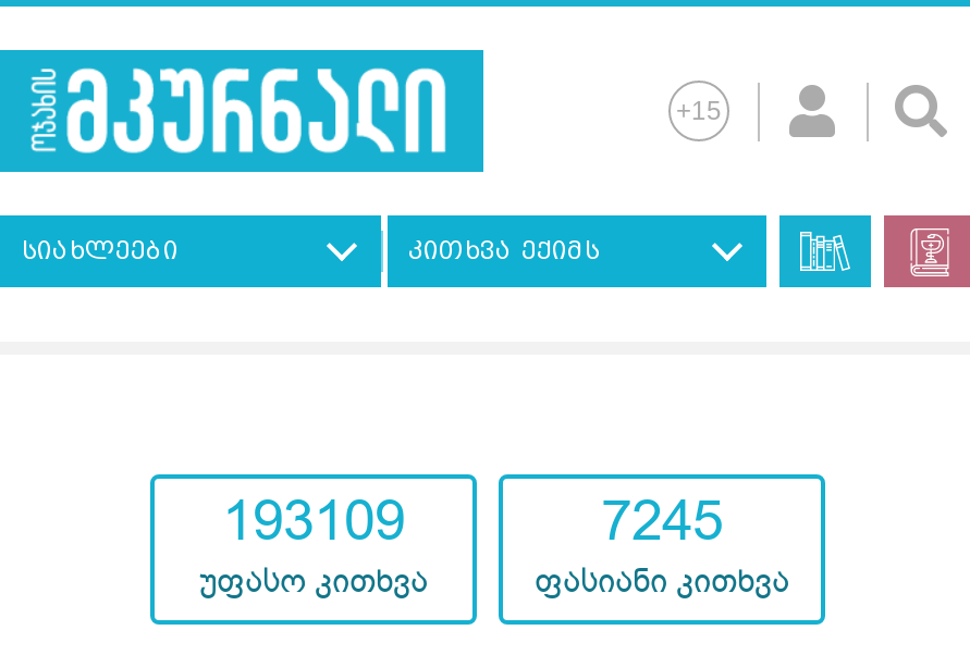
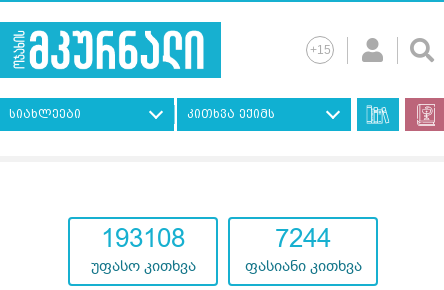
- 193109
+ 193108

- 7245
+ 7244
